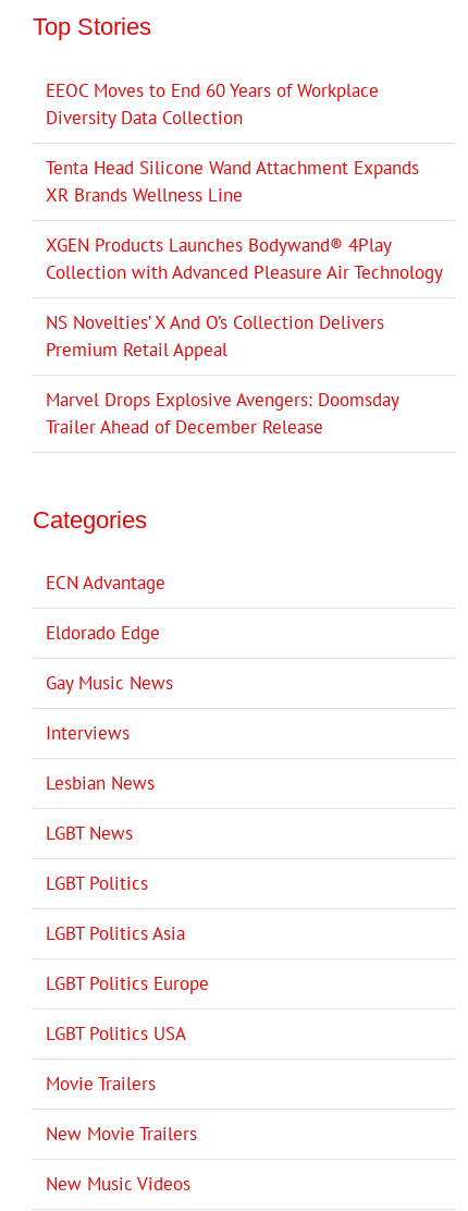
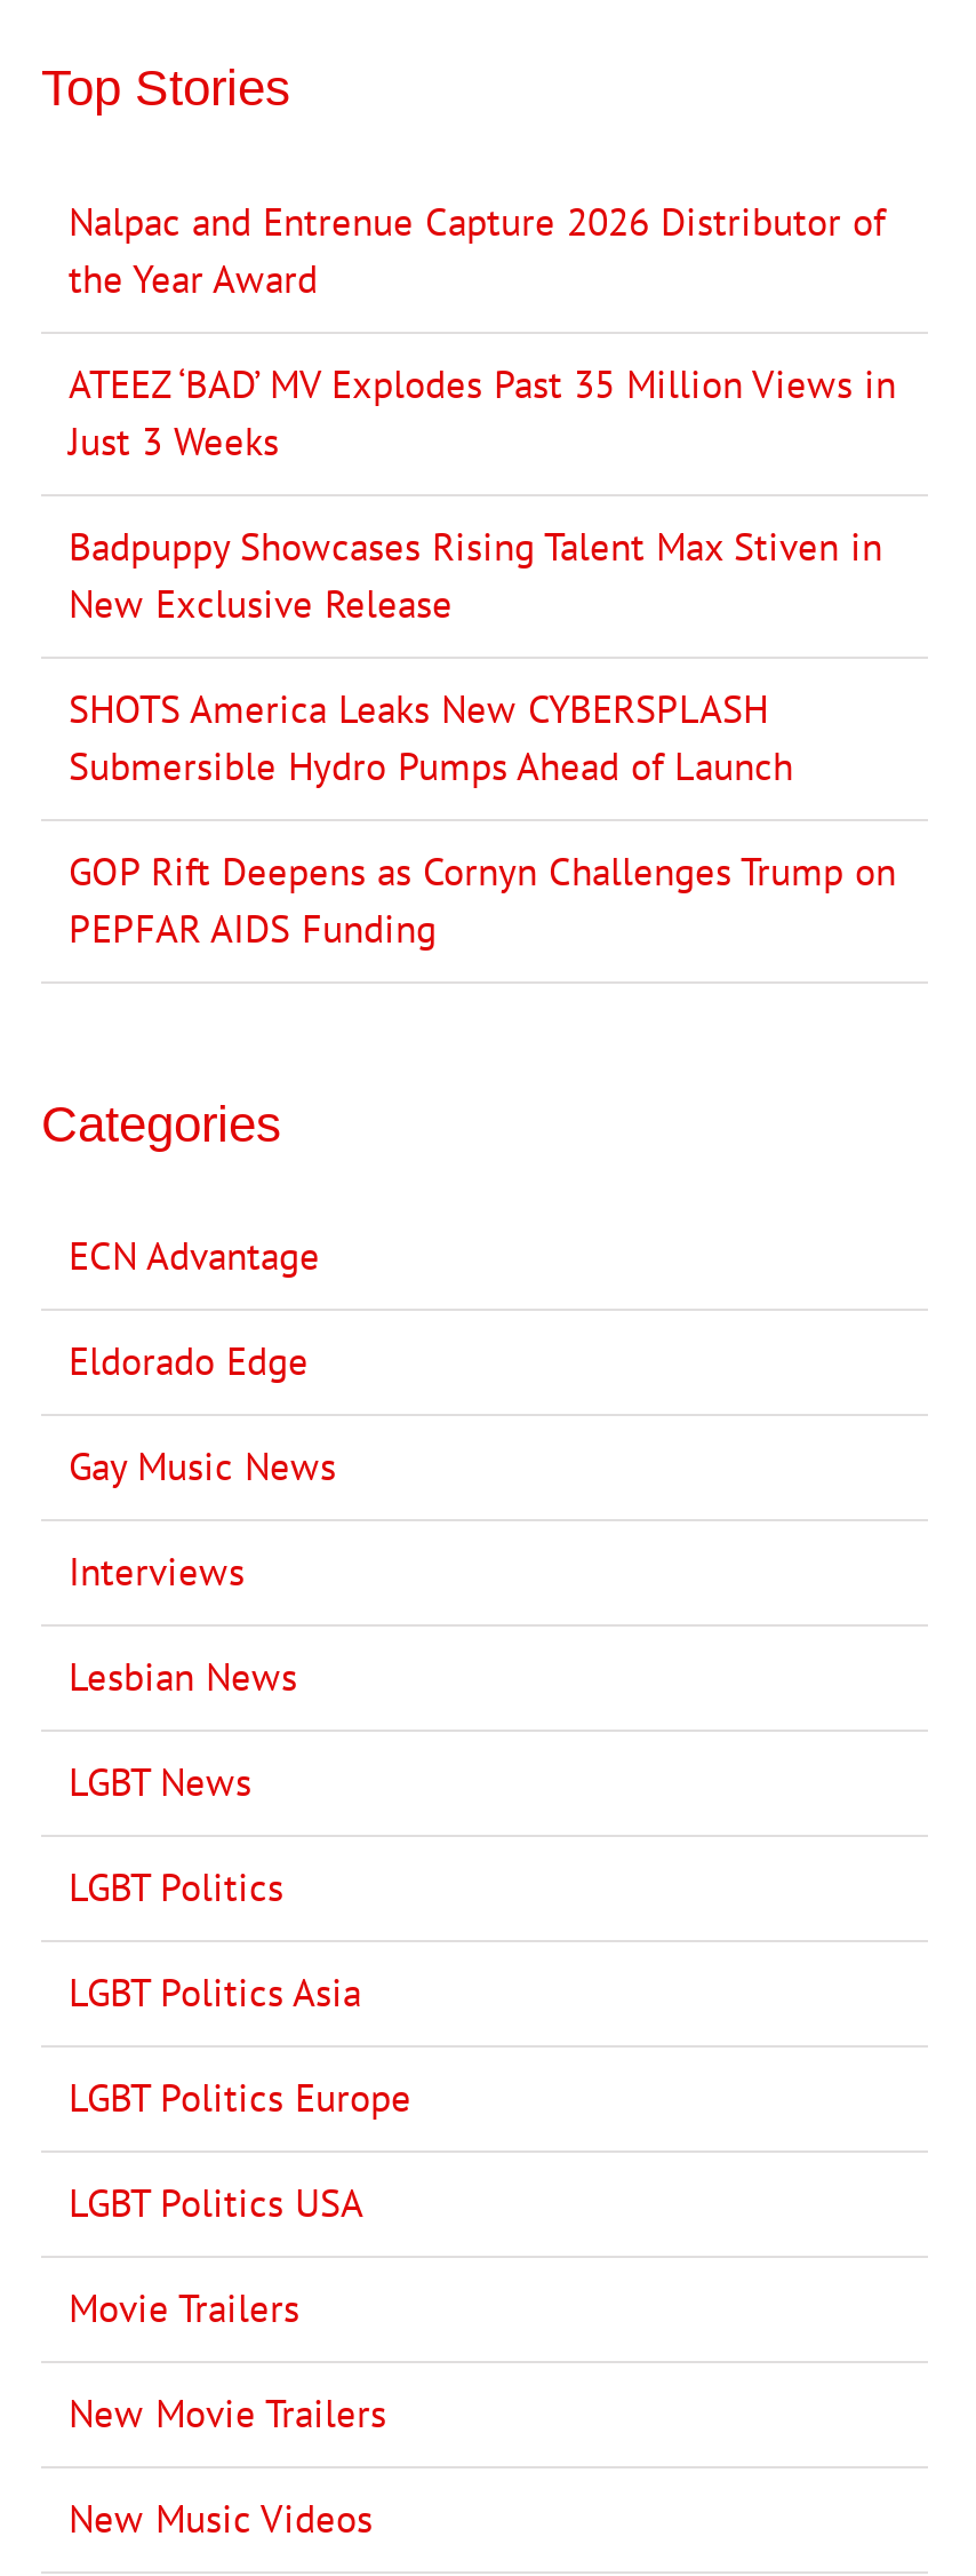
- EEOC Moves to End 60 Years of Workplace
- Diversity Data Collection
+ Nalpac and Entrenue Capture 2026 Distributor of
+ the Year Award

- Tenta Head Silicone Wand Attachment Expands
- XR Brands Wellness Line
+ ATEEZ ‘BAD’ MV Explodes Past 35 Million Views in
+ Just 3 Weeks

- XGEN Products Launches Bodywand® 4Play
- Collection with Advanced Pleasure Air Technology
+ Badpuppy Showcases Rising Talent Max Stiven in
+ New Exclusive Release

- NS Novelties’ X And O’s Collection Delivers
- Premium Retail Appeal
+ SHOTS America Leaks New CYBERSPLASH
+ Submersible Hydro Pumps Ahead of Launch

- Marvel Drops Explosive Avengers: Doomsday
- Trailer Ahead of December Release
+ GOP Rift Deepens as Cornyn Challenges Trump on
+ PEPFAR AIDS Funding
